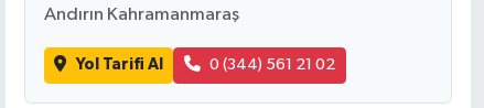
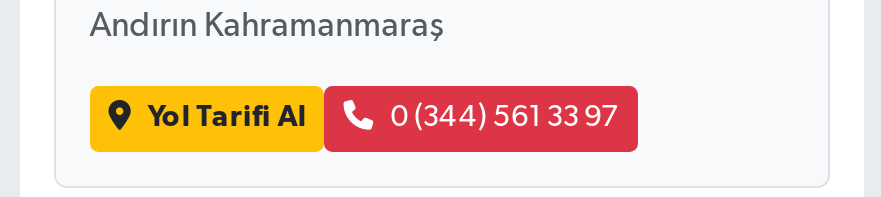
- 0 (344) 561 21 02
+ 0 (344) 561 33 97
